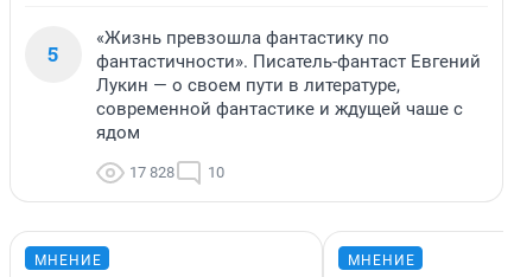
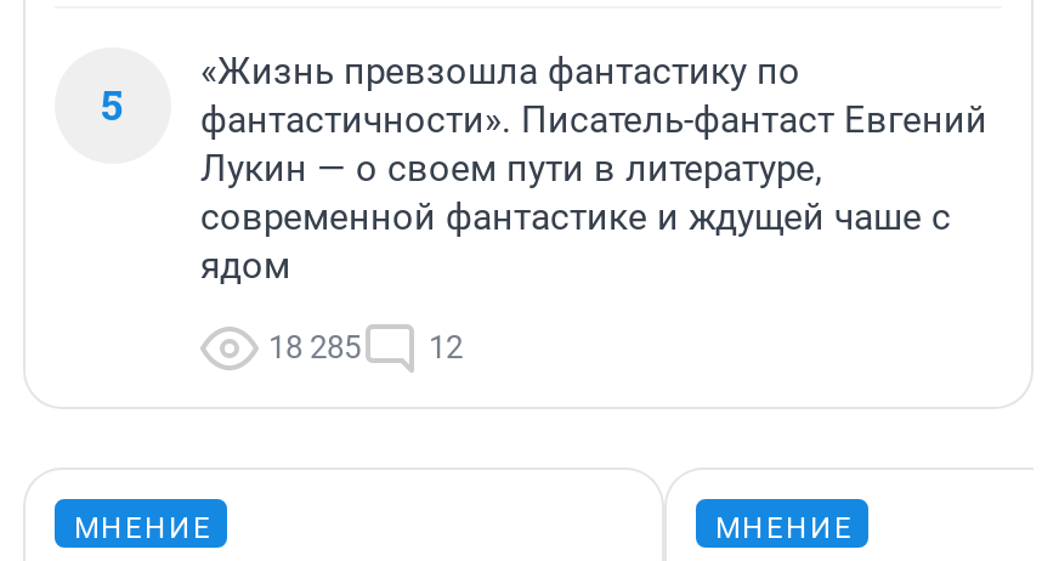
- 17 828
+ 18 285

- 10
+ 12
